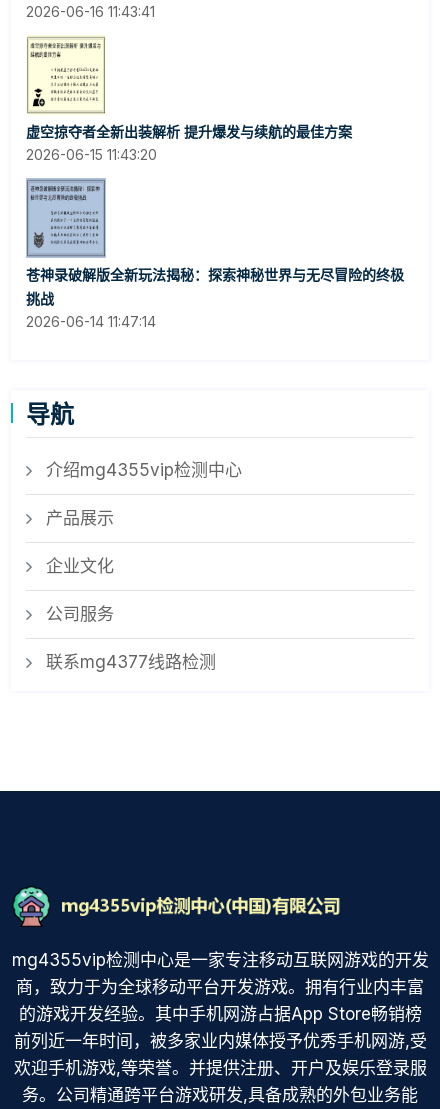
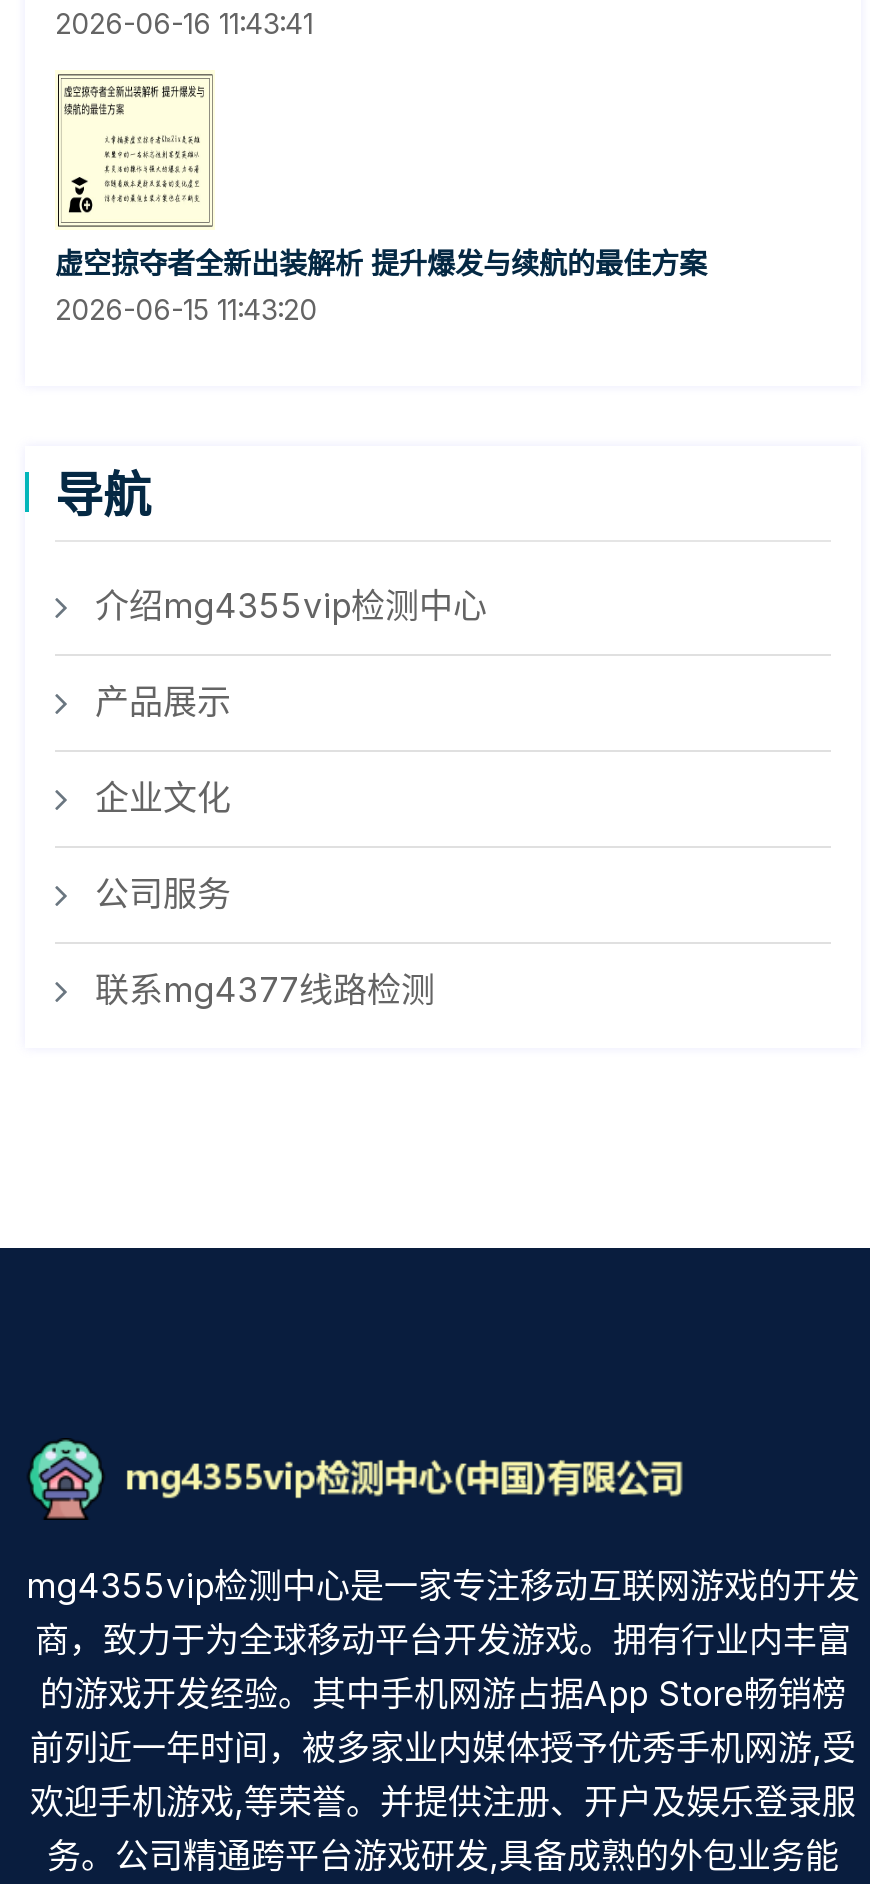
- [image]
- 苍神录破解版全新玩法揭秘：探索神秘世界与无尽冒险的终极
- 挑战
- 2026-06-14 11:47:14
